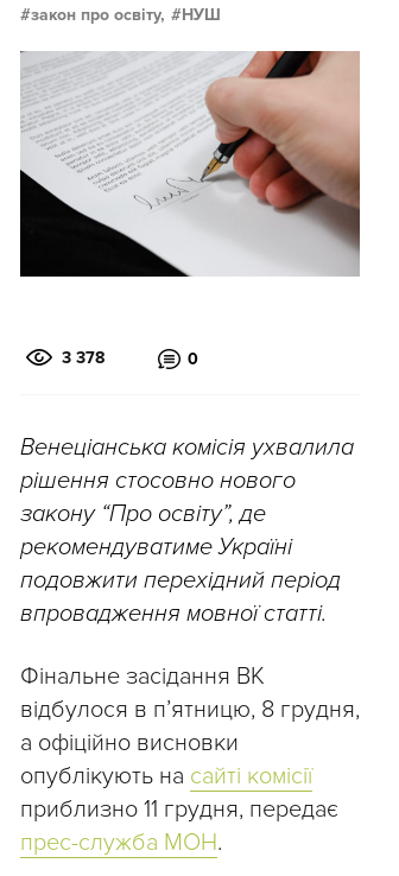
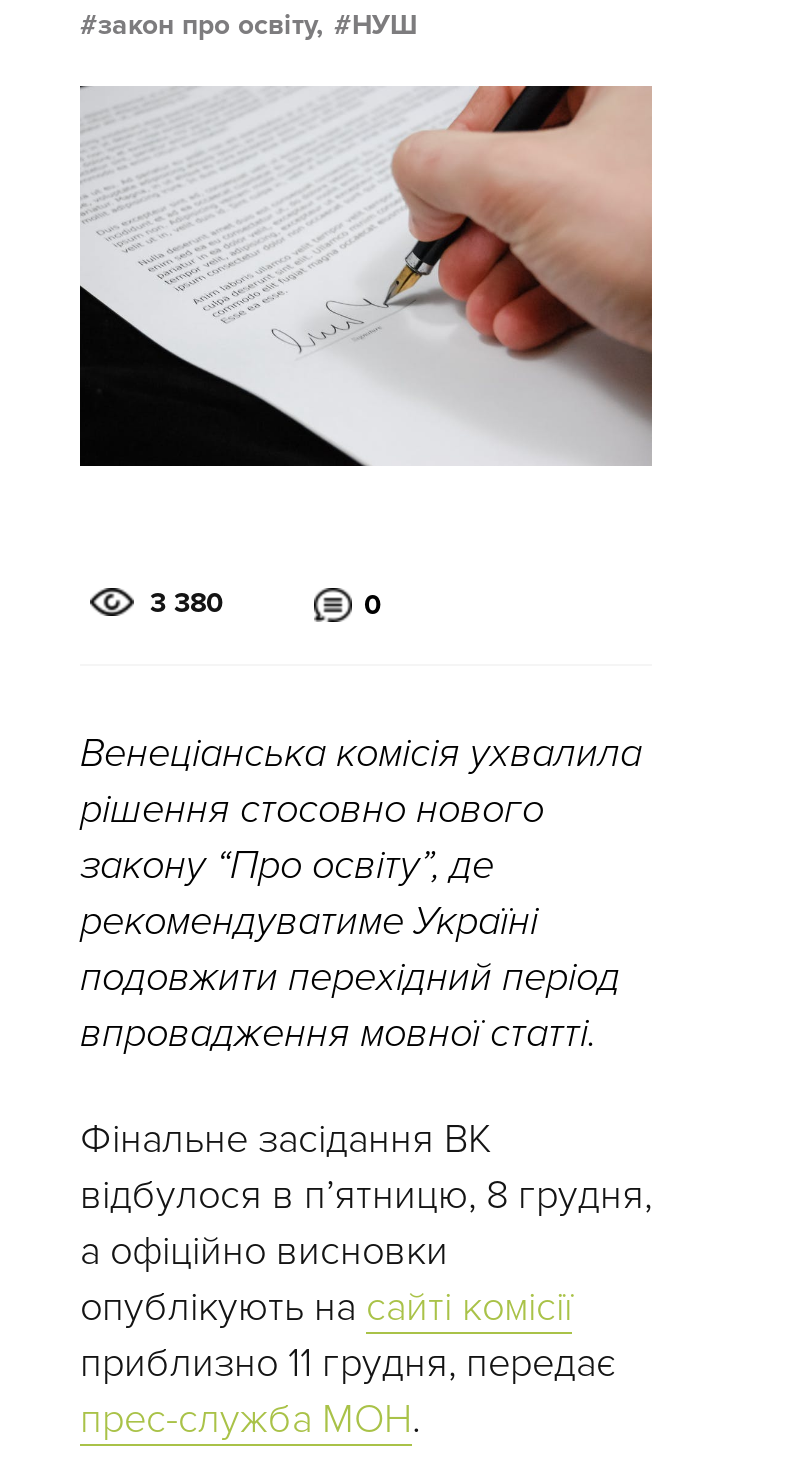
- 3 378
+ 3 380
